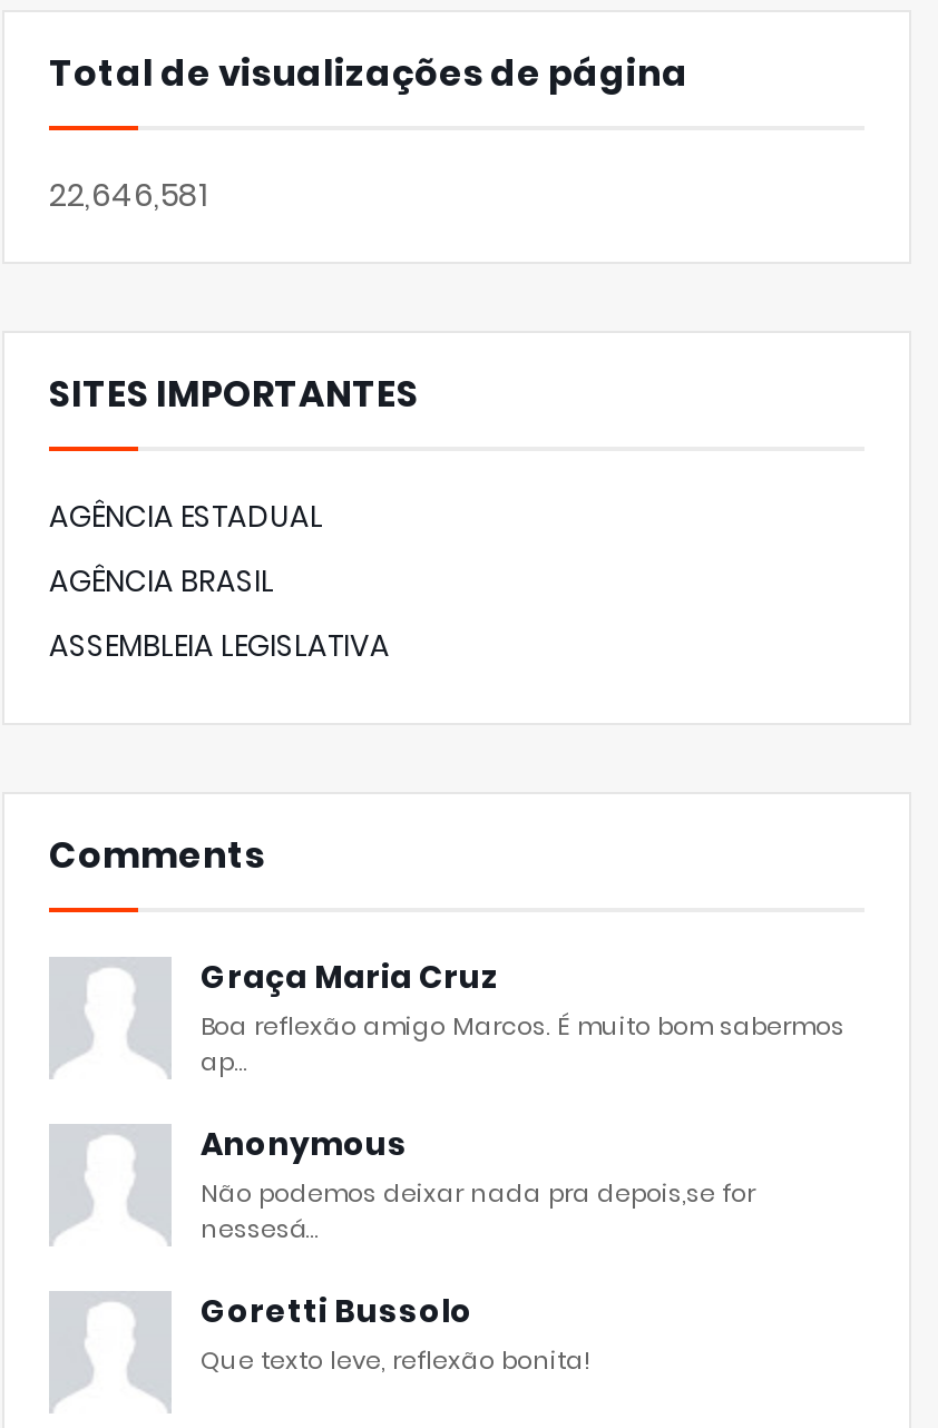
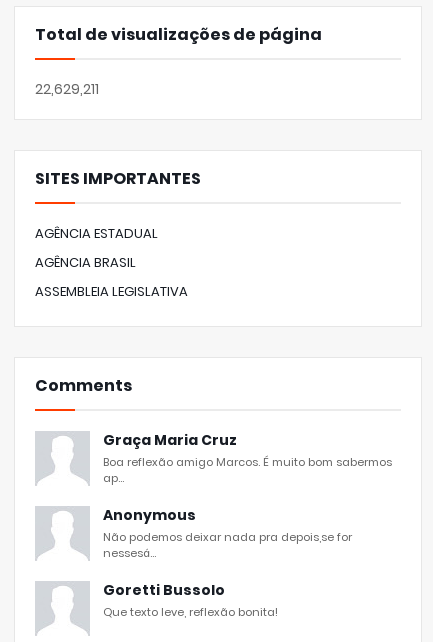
- 22,646,581
+ 22,629,211
